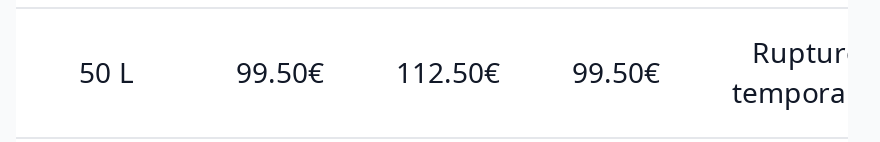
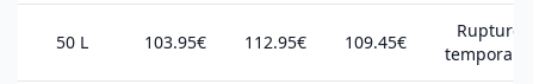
- 99.50€
+ 103.95€

- 112.50€
+ 112.95€

- 99.50€
+ 109.45€
